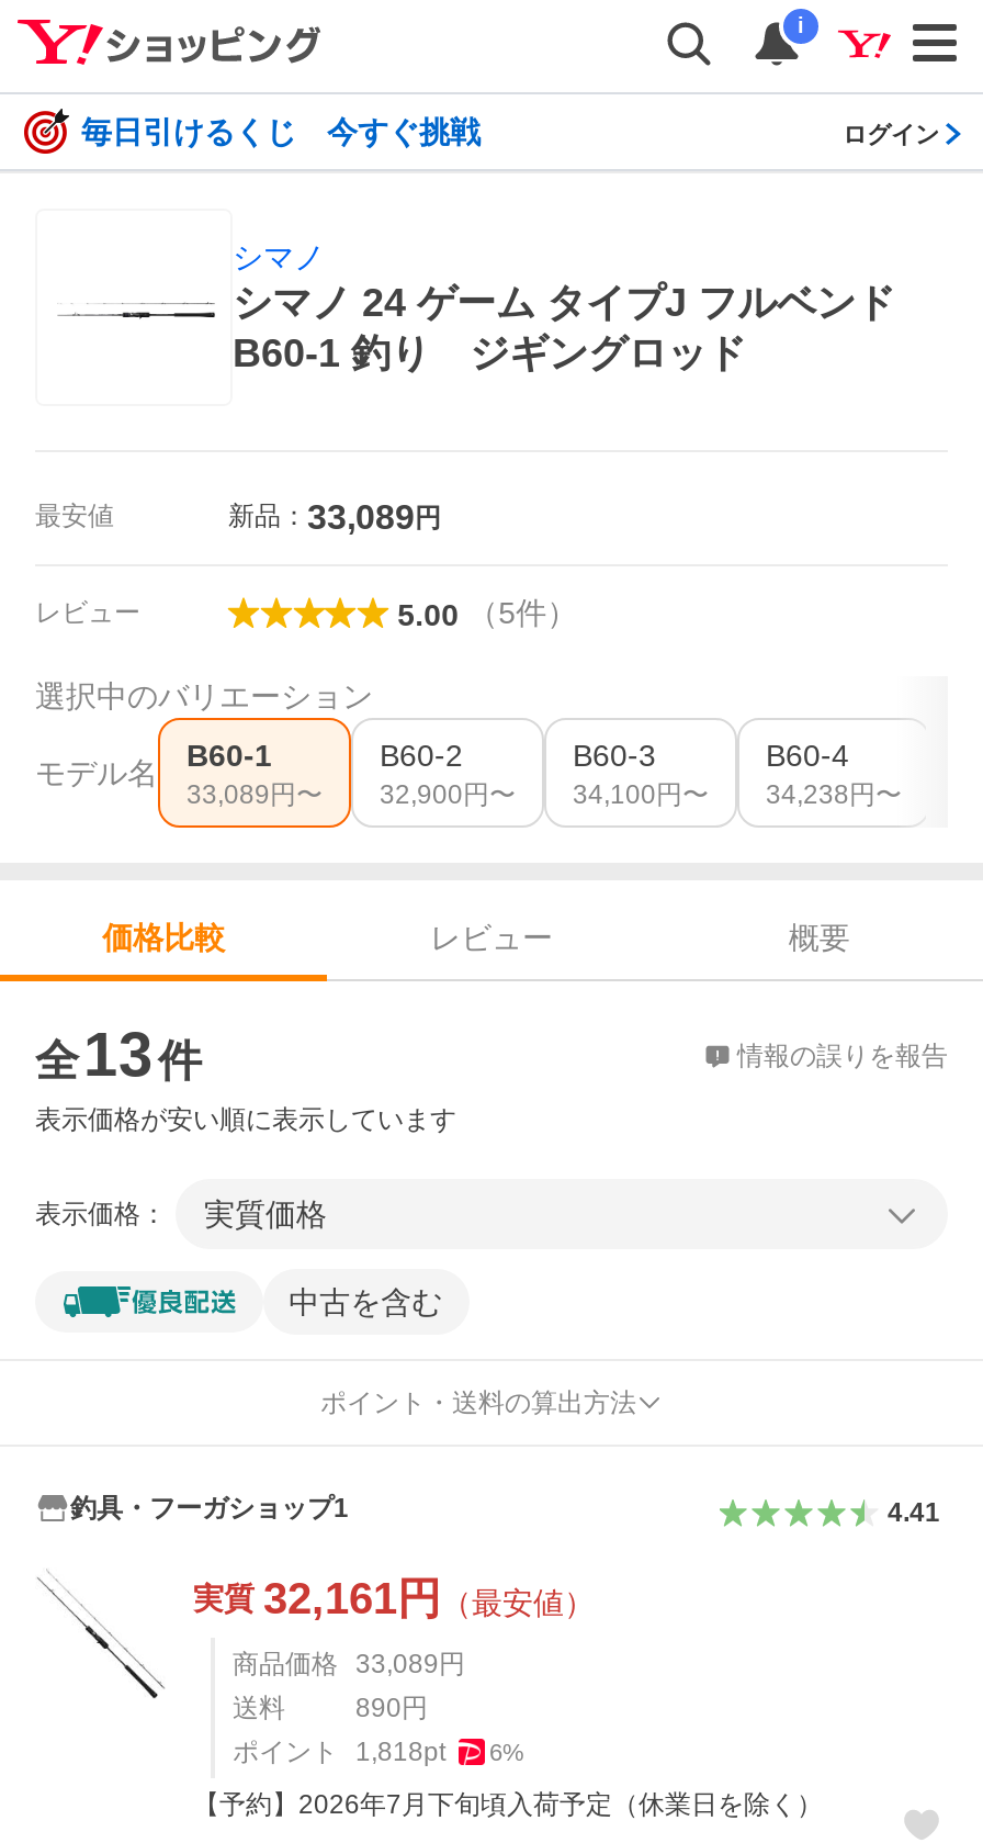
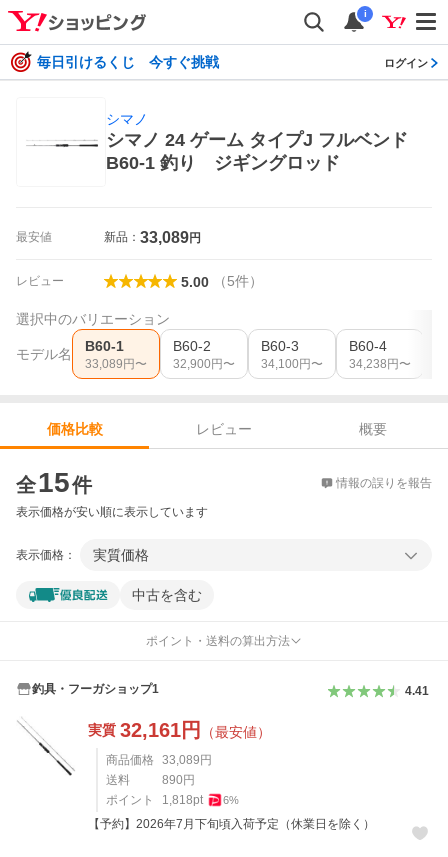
- 全 13 件
+ 全 15 件
